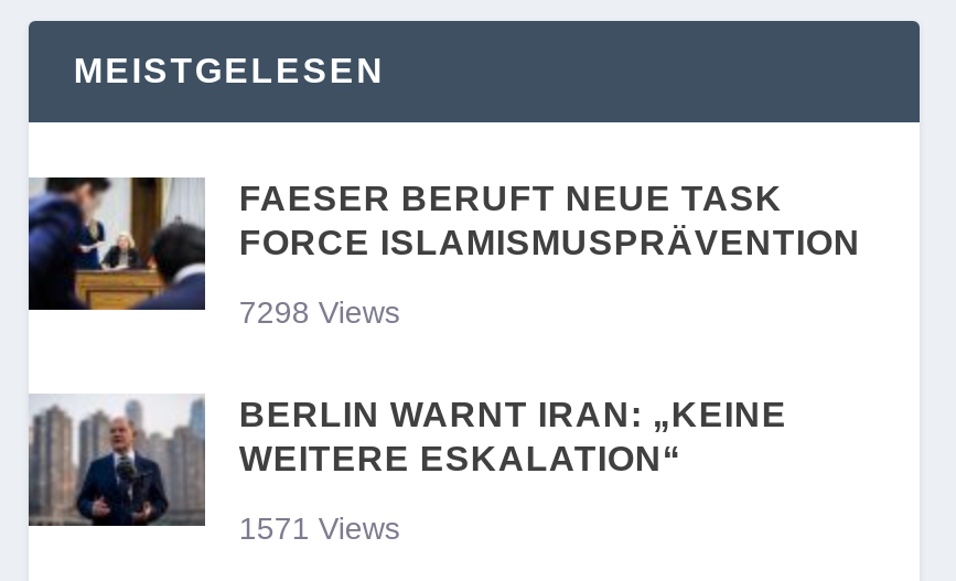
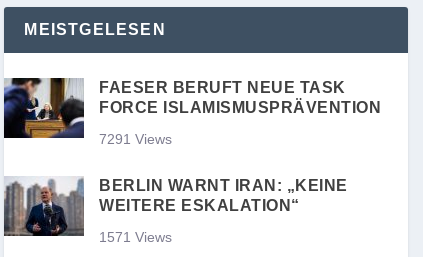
- 7298 Views
+ 7291 Views
